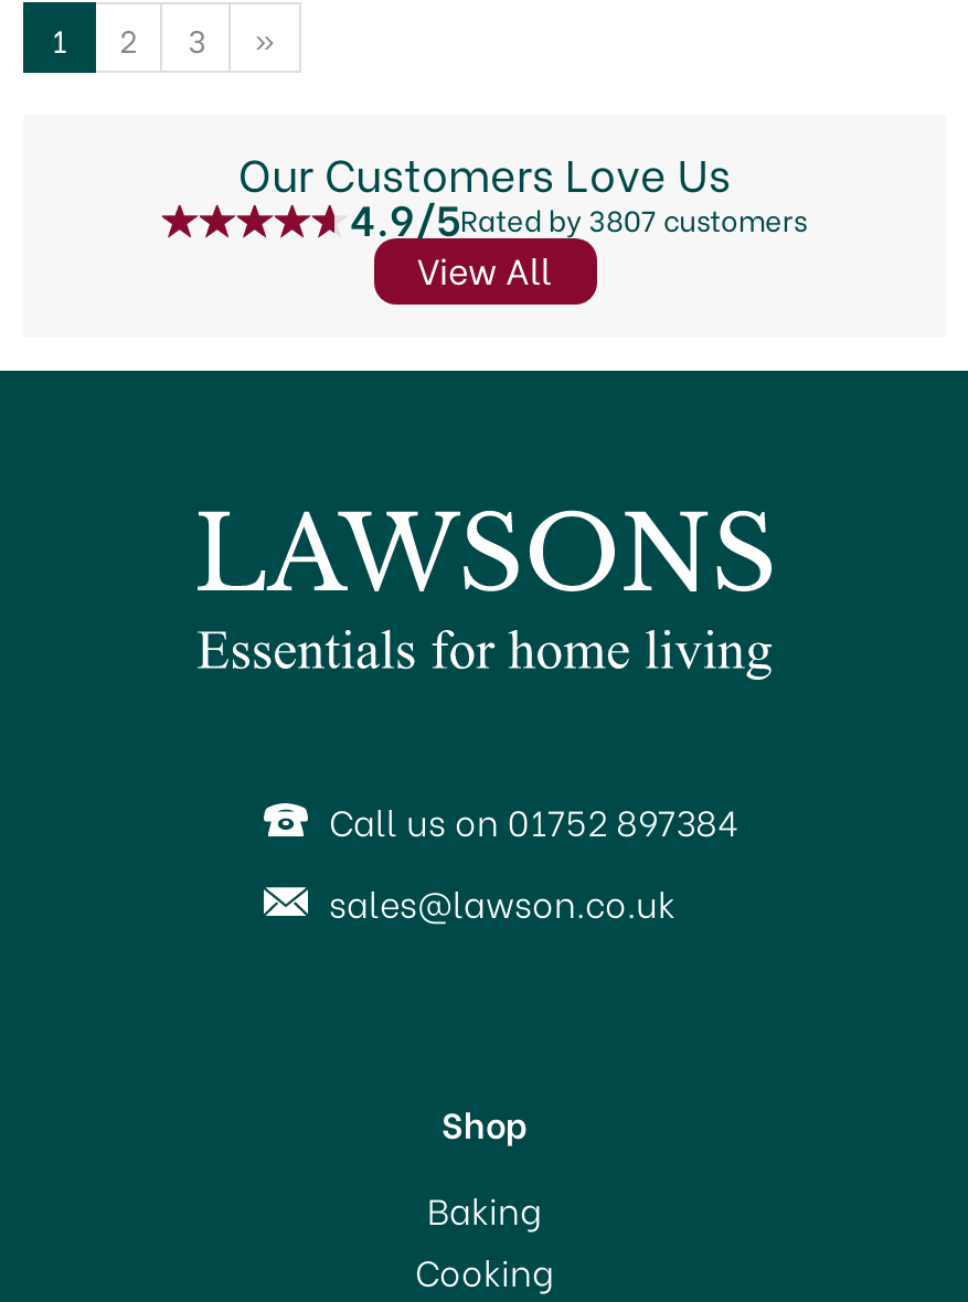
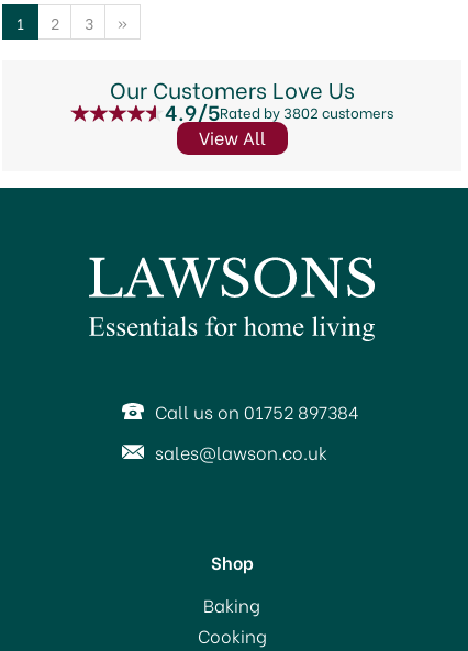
- 4.9/5Rated by 3807 customers
+ 4.9/5Rated by 3802 customers
